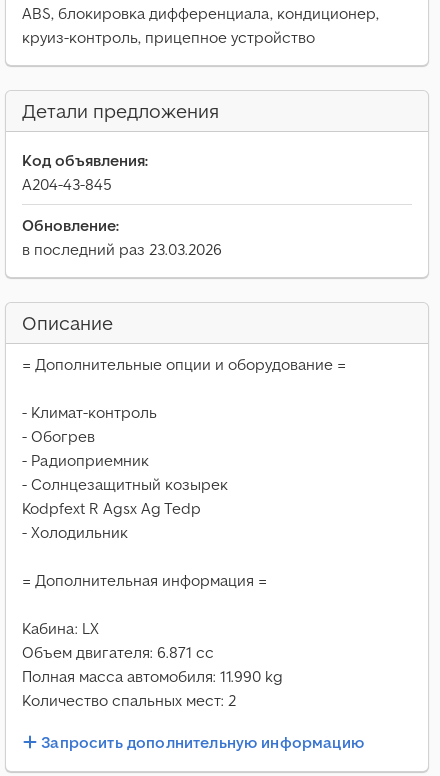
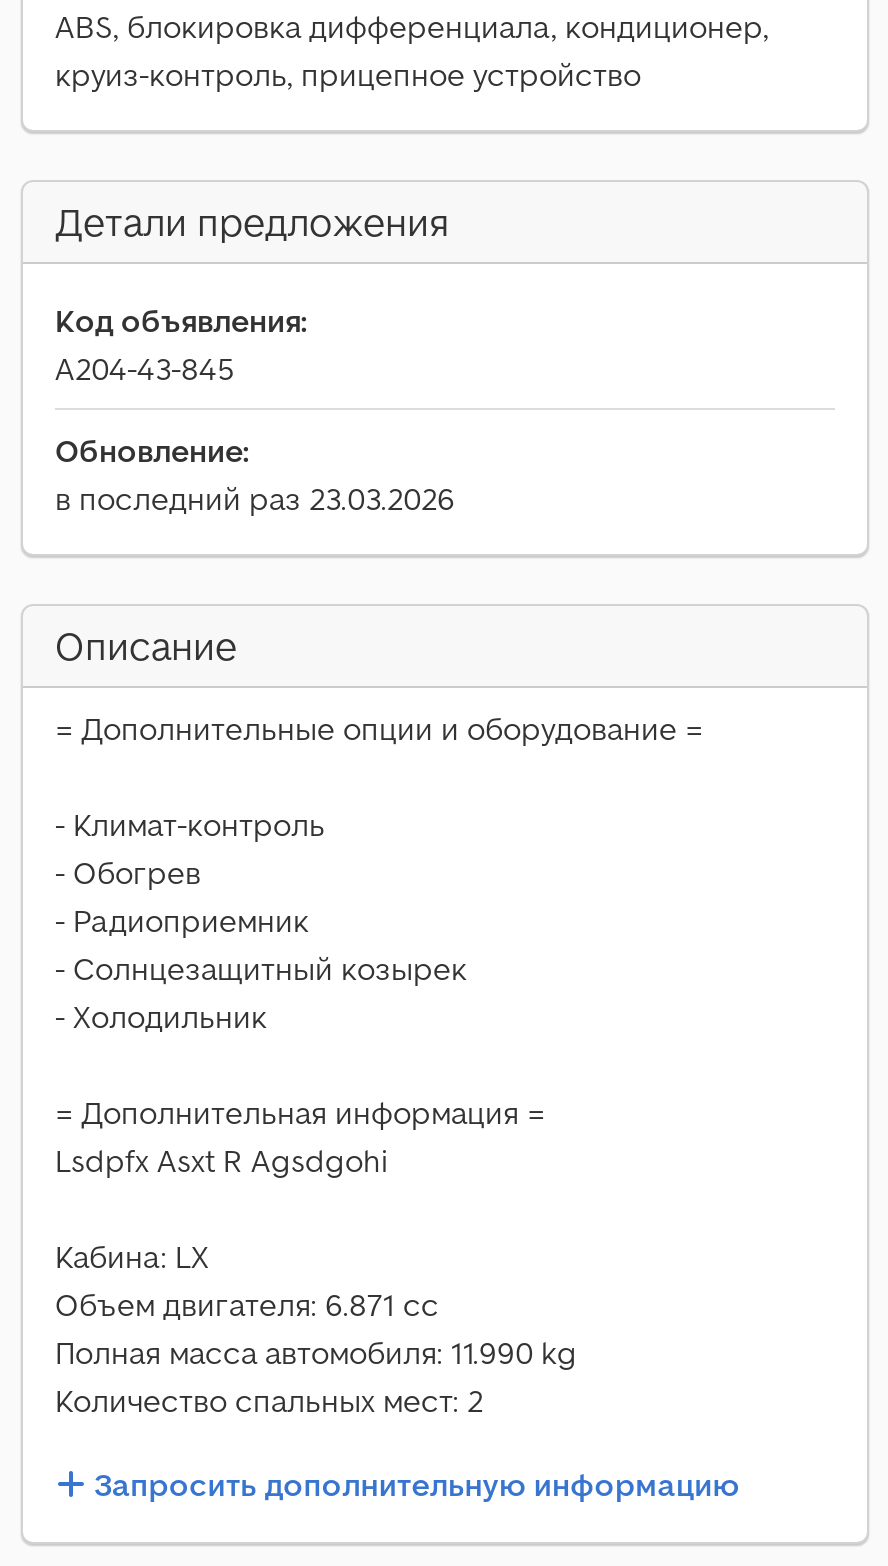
- Kodpfext R Agsx Ag Tedp

moved up: - Холодильник | = Дополнительная информация =

+ Lsdpfx Asxt R Agsdgohi
